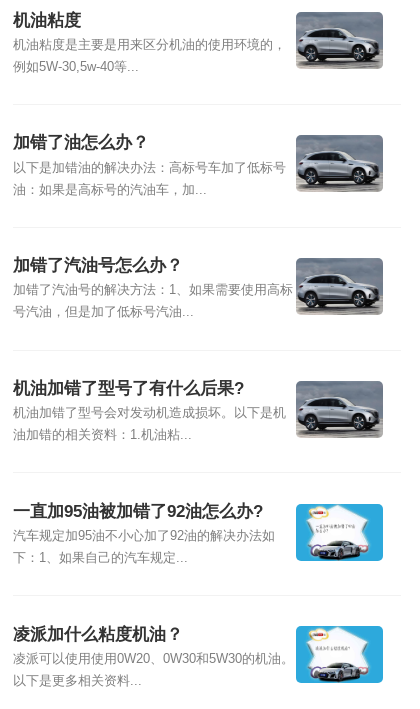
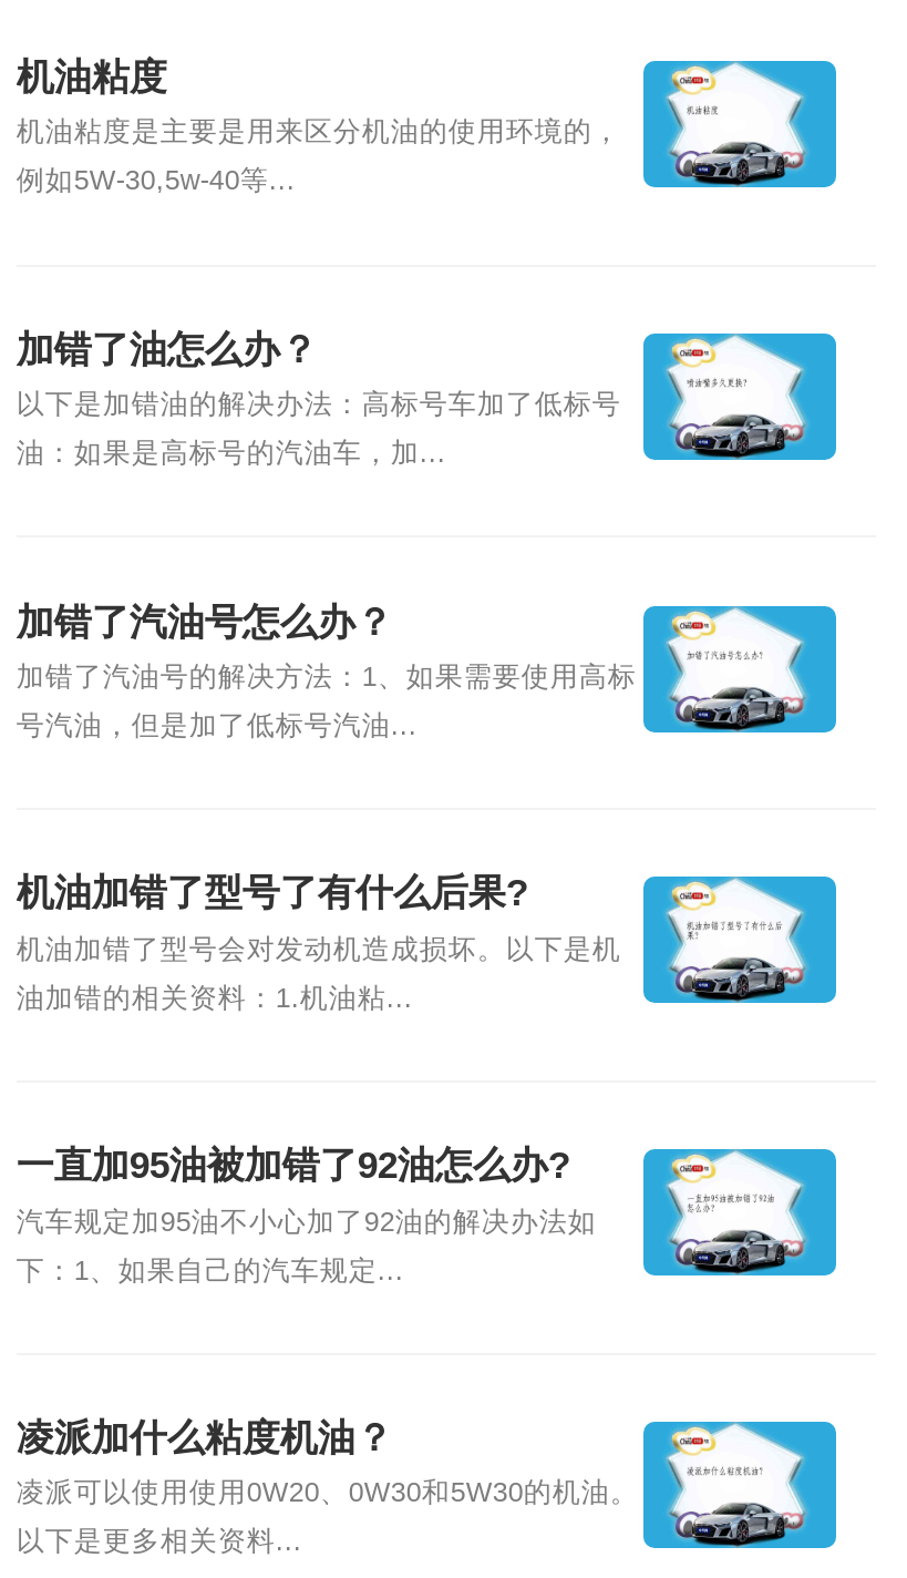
- [image]
+ [image]

- [image]
+ [image]

- [image]
+ [image]

- [image]
+ [image]
